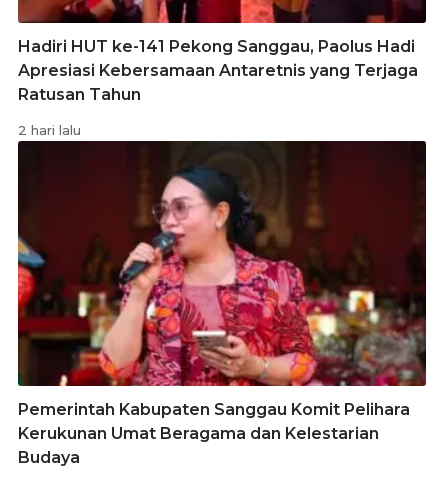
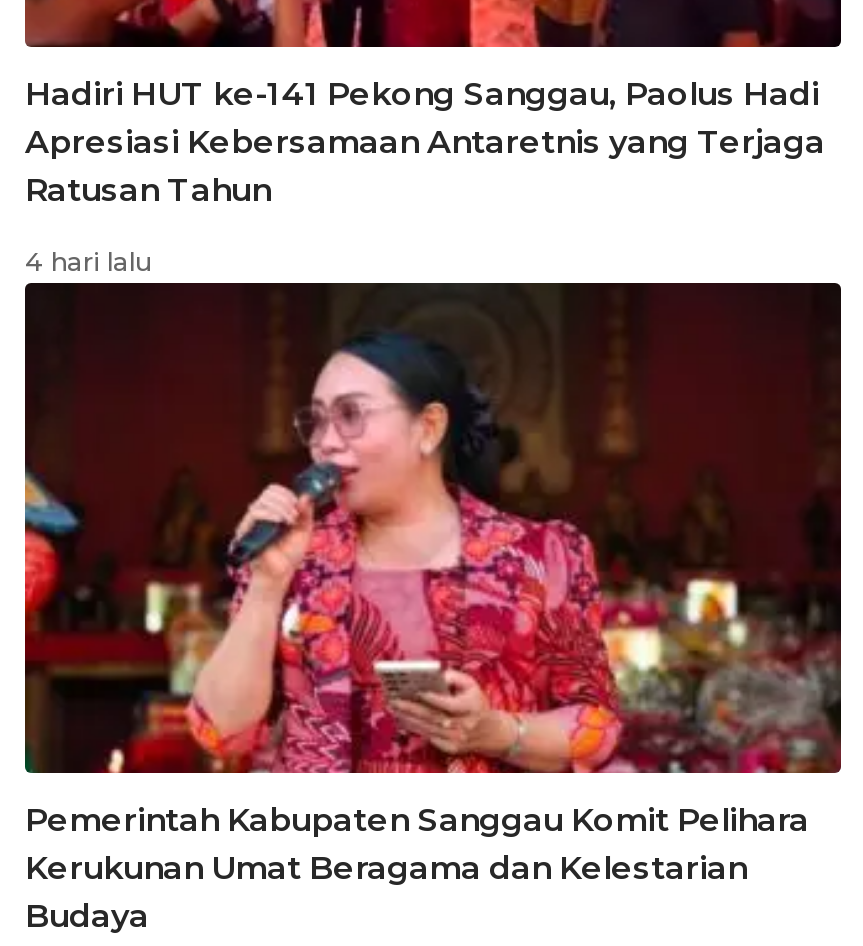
- 2 hari lalu
+ 4 hari lalu
